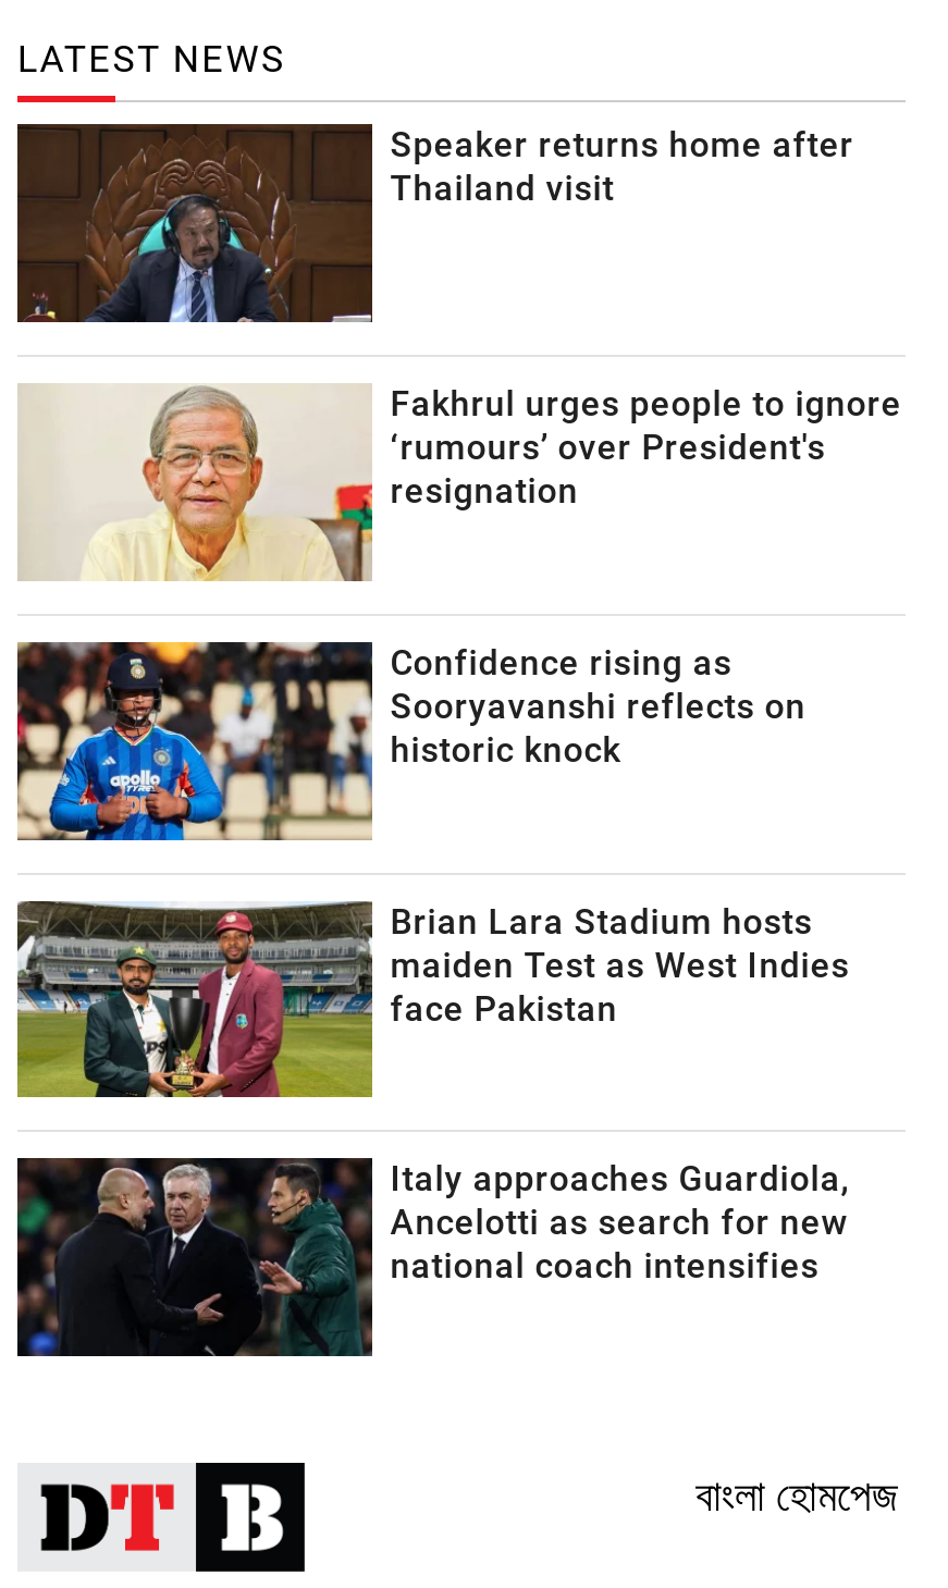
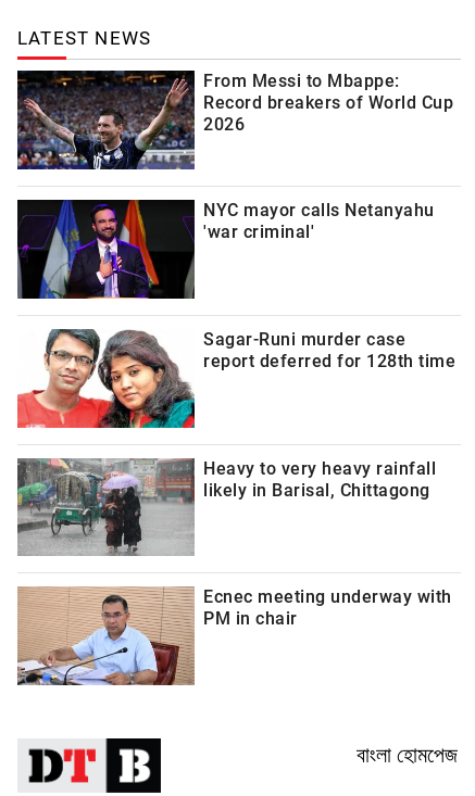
- [image]
- Speaker returns home after
- Thailand visit
+ [image]
+ From Messi to Mbappe:
+ Record breakers of World Cup
+ 2026

- [image]
- Fakhrul urges people to ignore
- ‘rumours’ over President's
- resignation
+ [image]
+ NYC mayor calls Netanyahu
+ 'war criminal'

- [image]
- Confidence rising as
- Sooryavanshi reflects on
- historic knock
+ [image]
+ Sagar-Runi murder case
+ report deferred for 128th time

- [image]
- Brian Lara Stadium hosts
- maiden Test as West Indies
- face Pakistan
+ [image]
+ Heavy to very heavy rainfall
+ likely in Barisal, Chittagong

- [image]
- Italy approaches Guardiola,
- Ancelotti as search for new
- national coach intensifies
+ [image]
+ Ecnec meeting underway with
+ PM in chair
